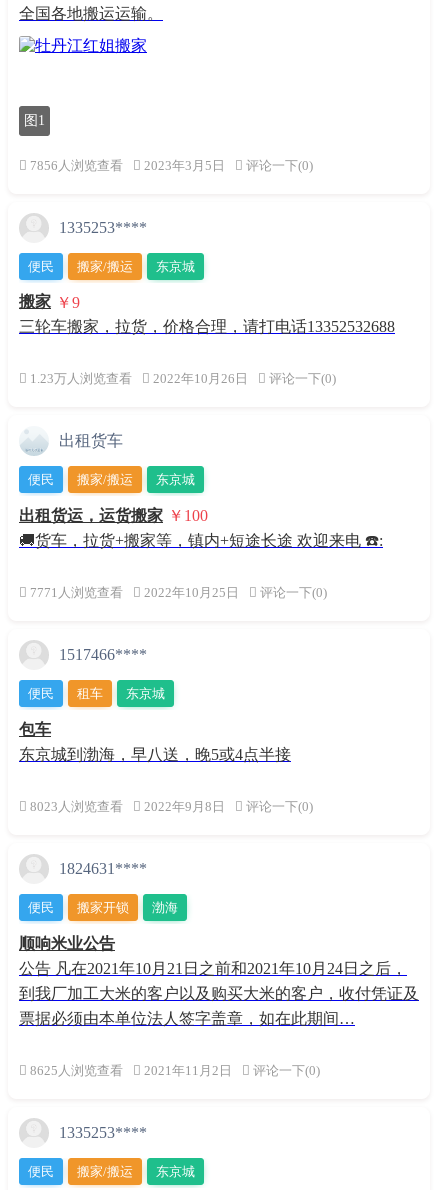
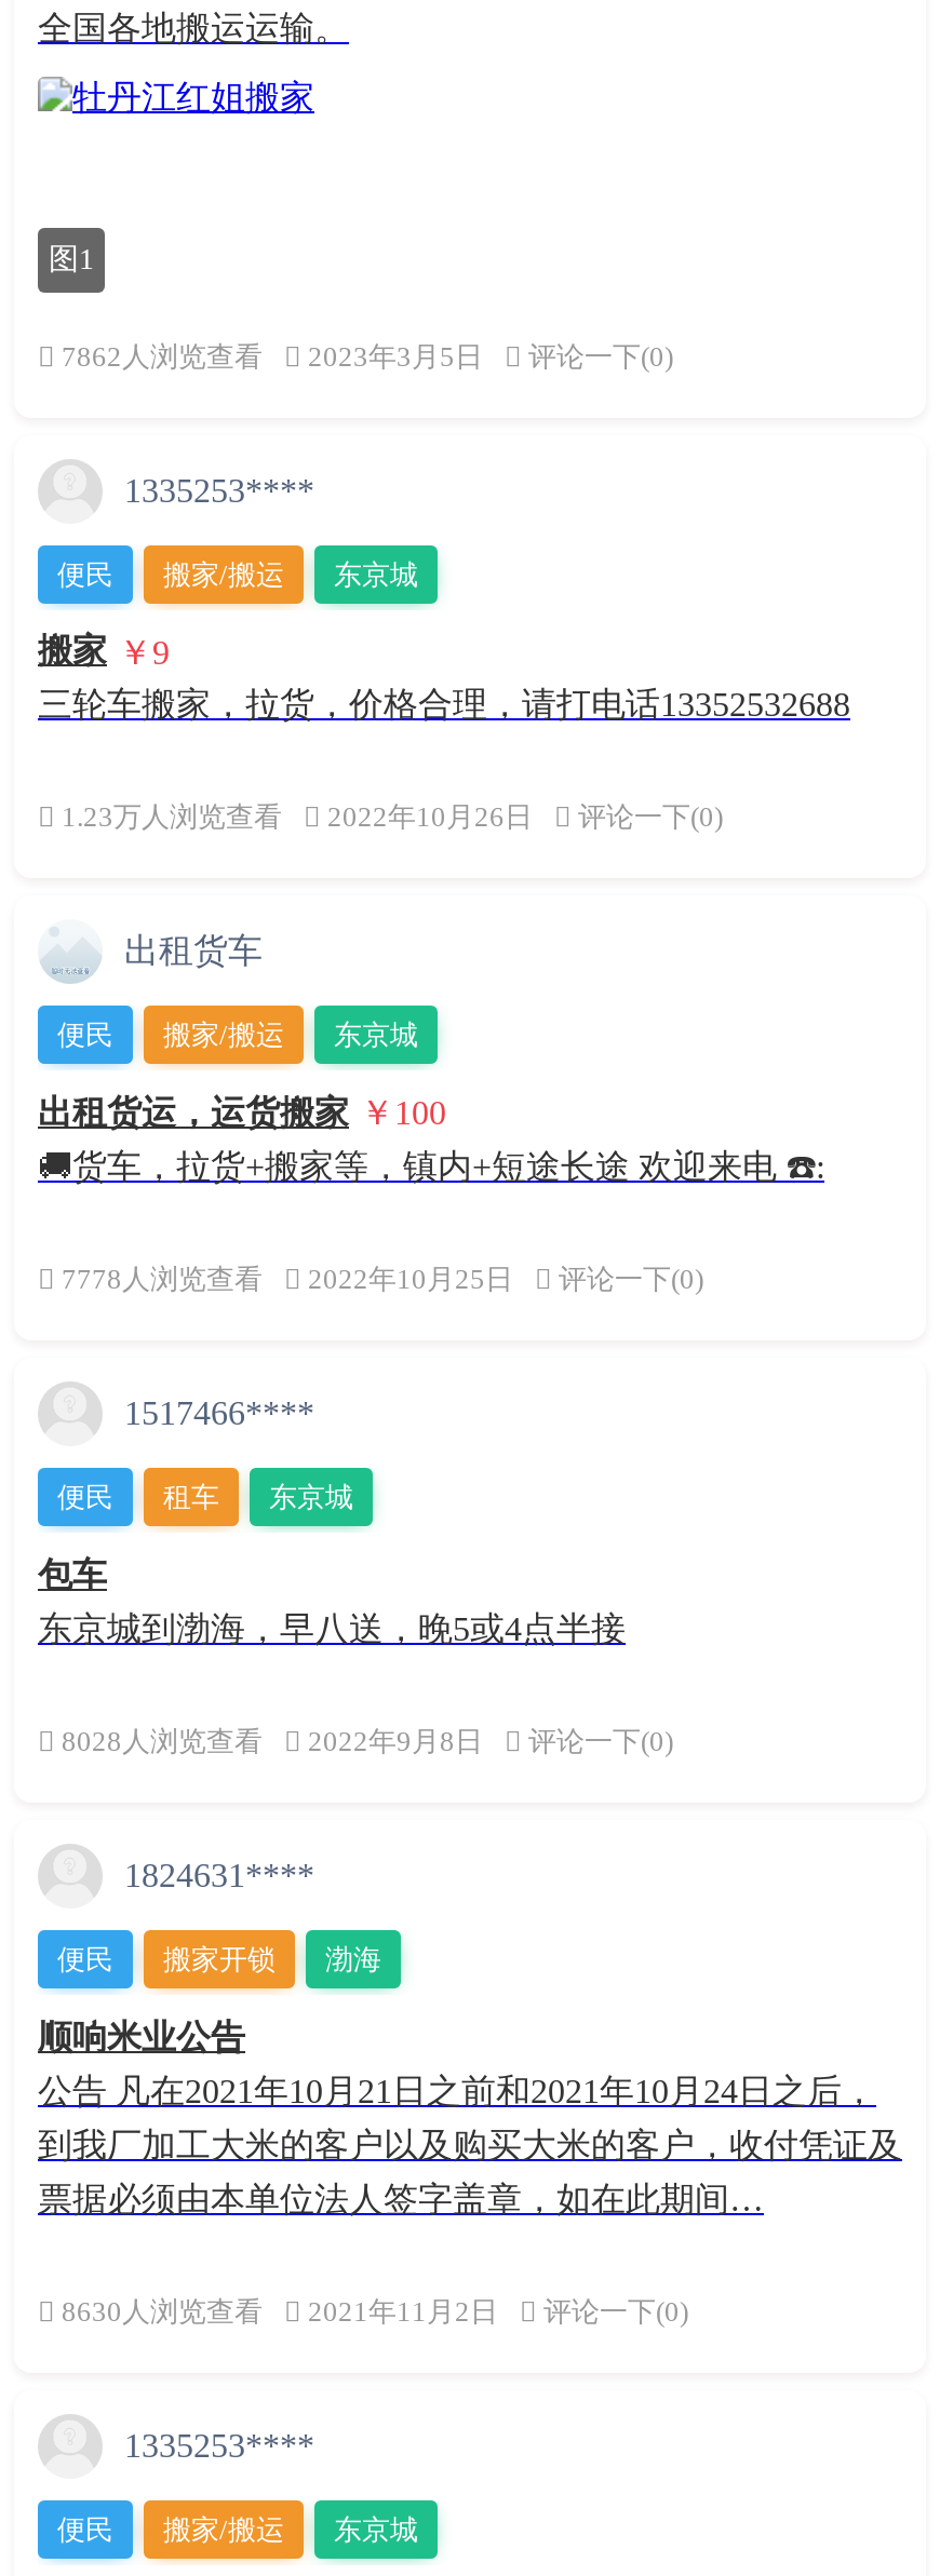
- 7856人浏览查看 2023年3月5日 评论一下(0)
+ 7862人浏览查看 2023年3月5日 评论一下(0)

- 7771人浏览查看 2022年10月25日 评论一下(0)
+ 7778人浏览查看 2022年10月25日 评论一下(0)

- 8023人浏览查看 2022年9月8日 评论一下(0)
+ 8028人浏览查看 2022年9月8日 评论一下(0)

- 8625人浏览查看 2021年11月2日 评论一下(0)
+ 8630人浏览查看 2021年11月2日 评论一下(0)
